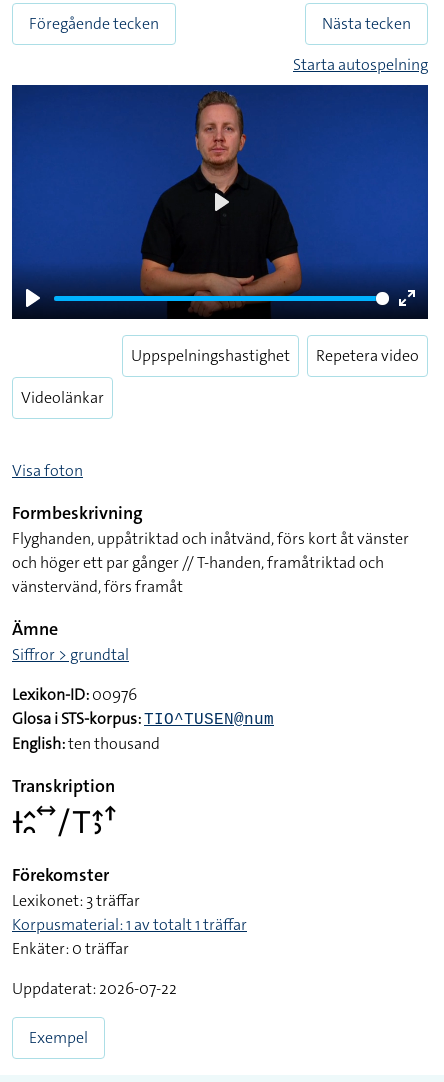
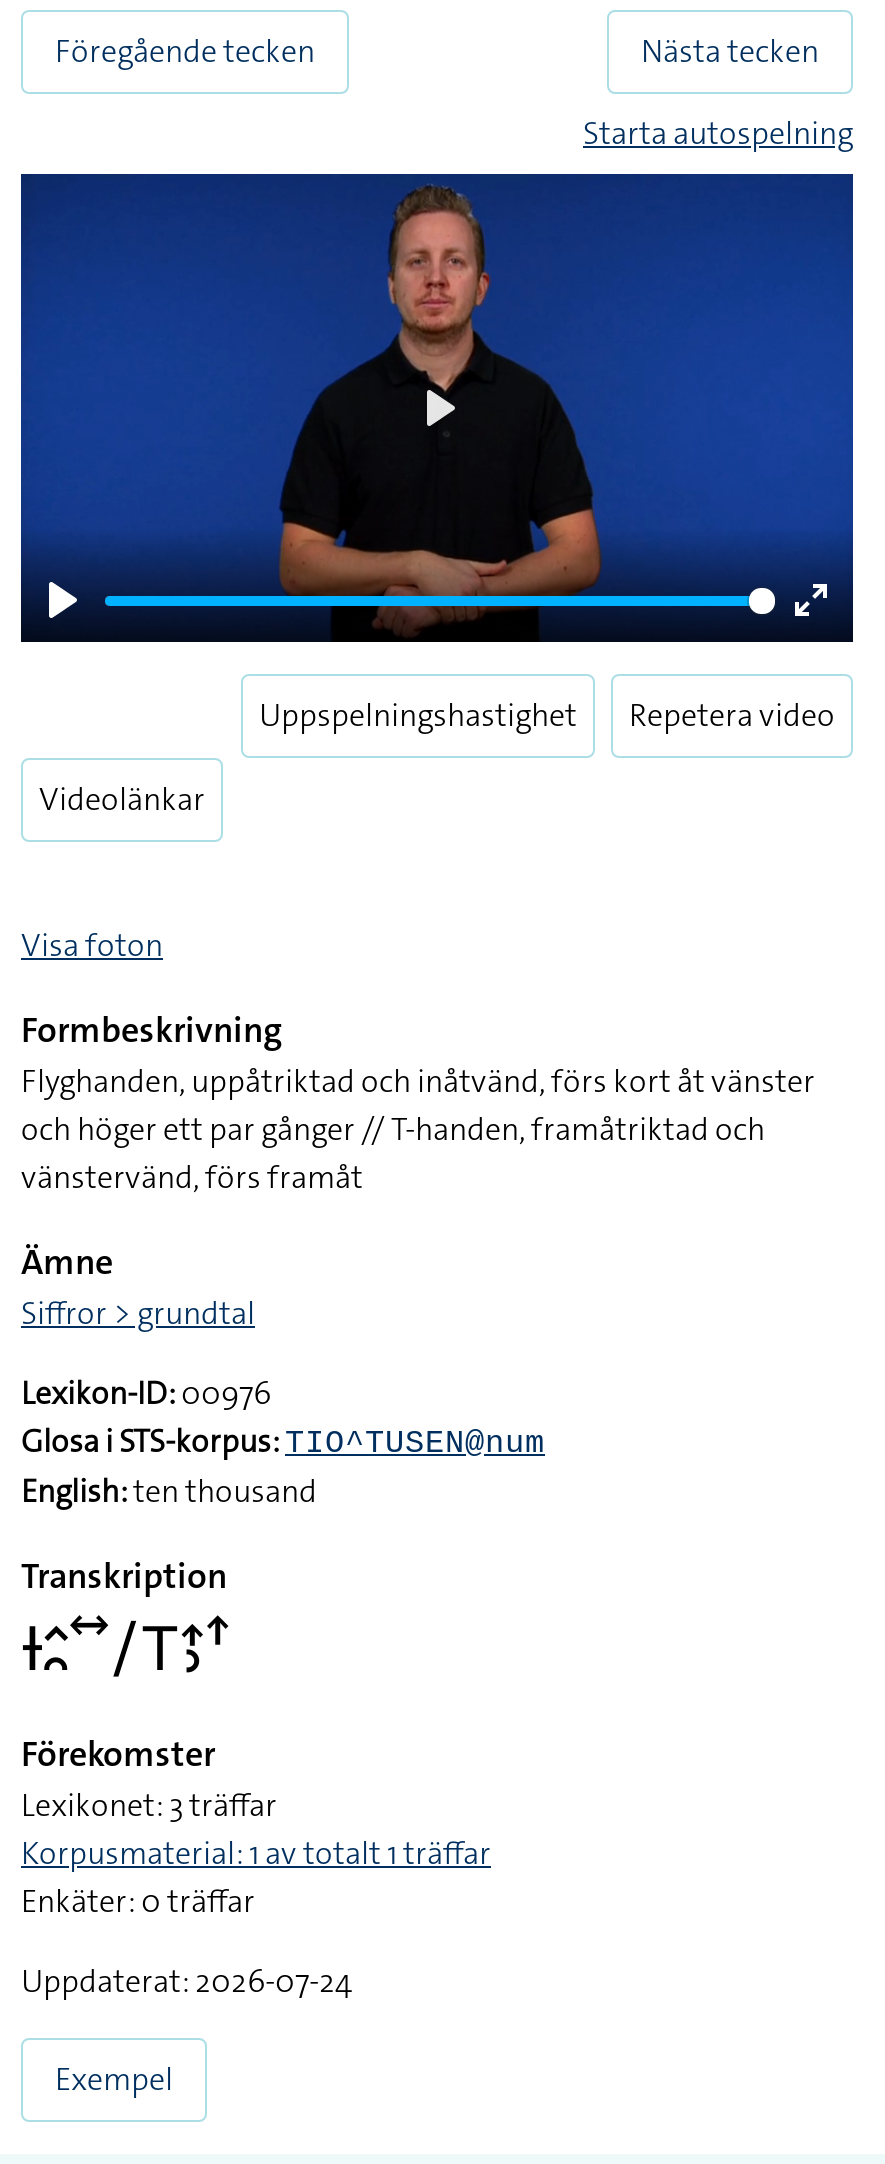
- Uppdaterat: 2026-07-22
+ Uppdaterat: 2026-07-24
